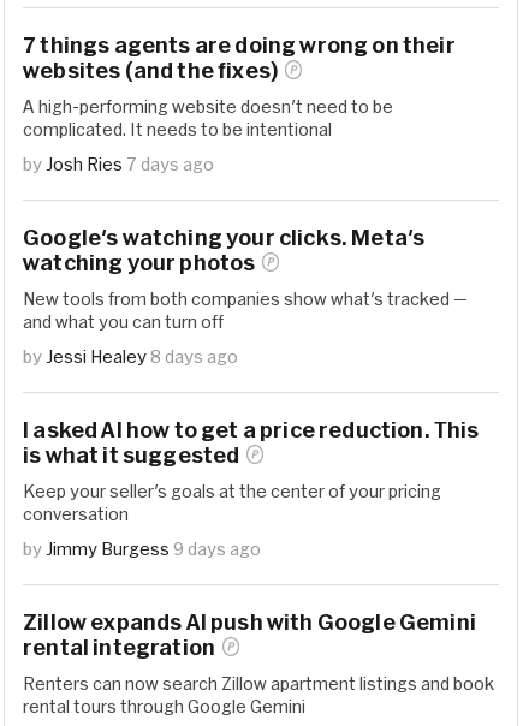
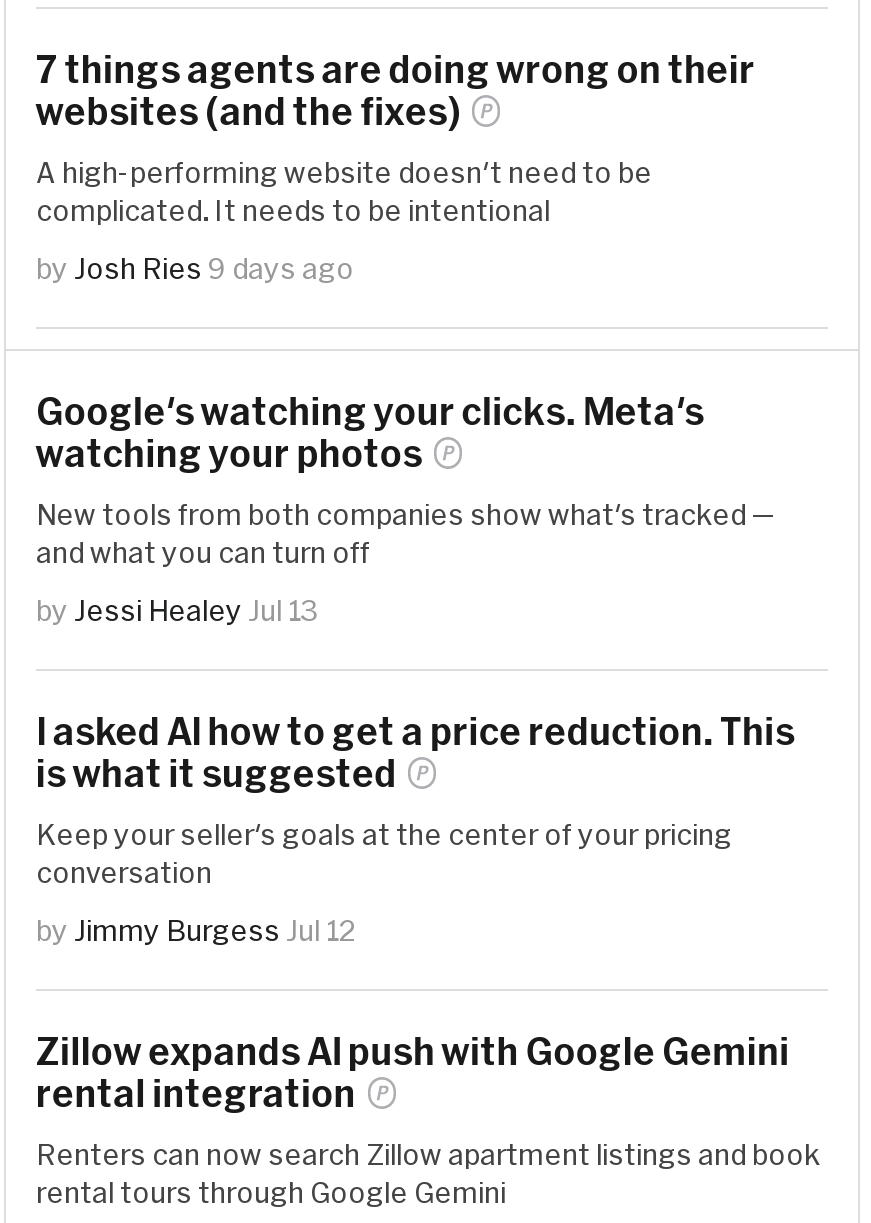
- by Josh Ries 7 days ago
+ by Josh Ries 9 days ago

- by Jessi Healey 8 days ago
+ by Jessi Healey Jul 13

- by Jimmy Burgess 9 days ago
+ by Jimmy Burgess Jul 12
